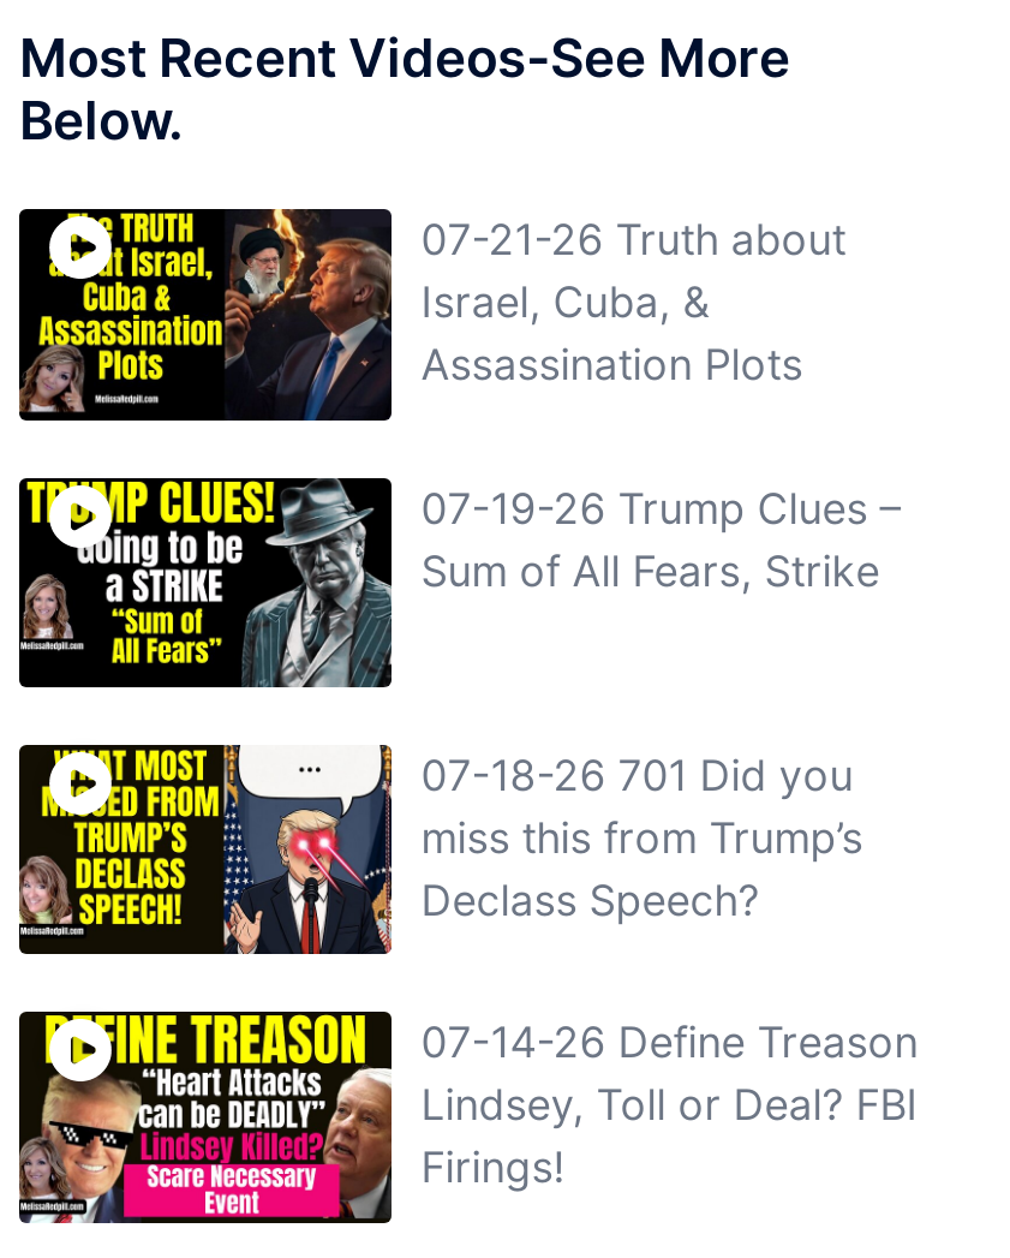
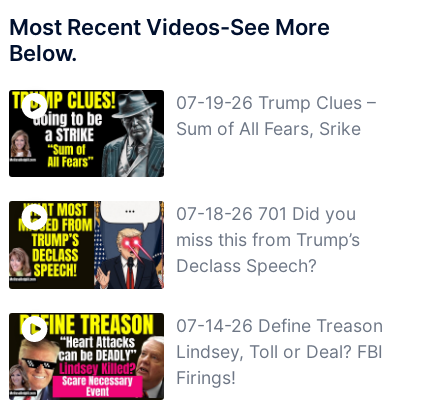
- [image]
- 07-21-26 Truth about
- Israel, Cuba, &
- Assassination Plots

- Sum of All Fears, Strike
+ Sum of All Fears, Srike
